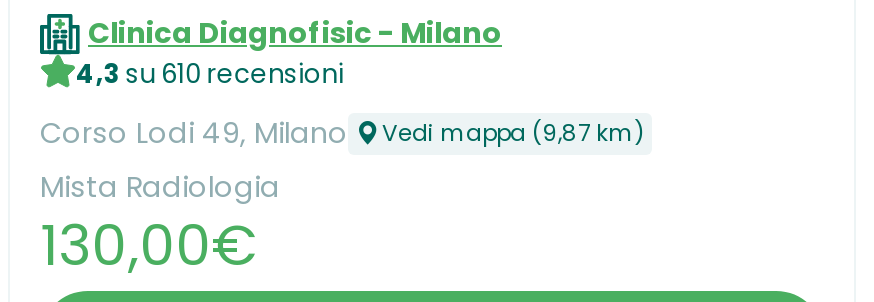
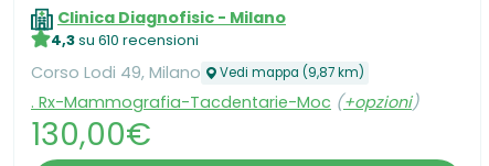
- Mista Radiologia
+ . Rx-Mammografia-Tacdentarie-Moc (+opzioni)
